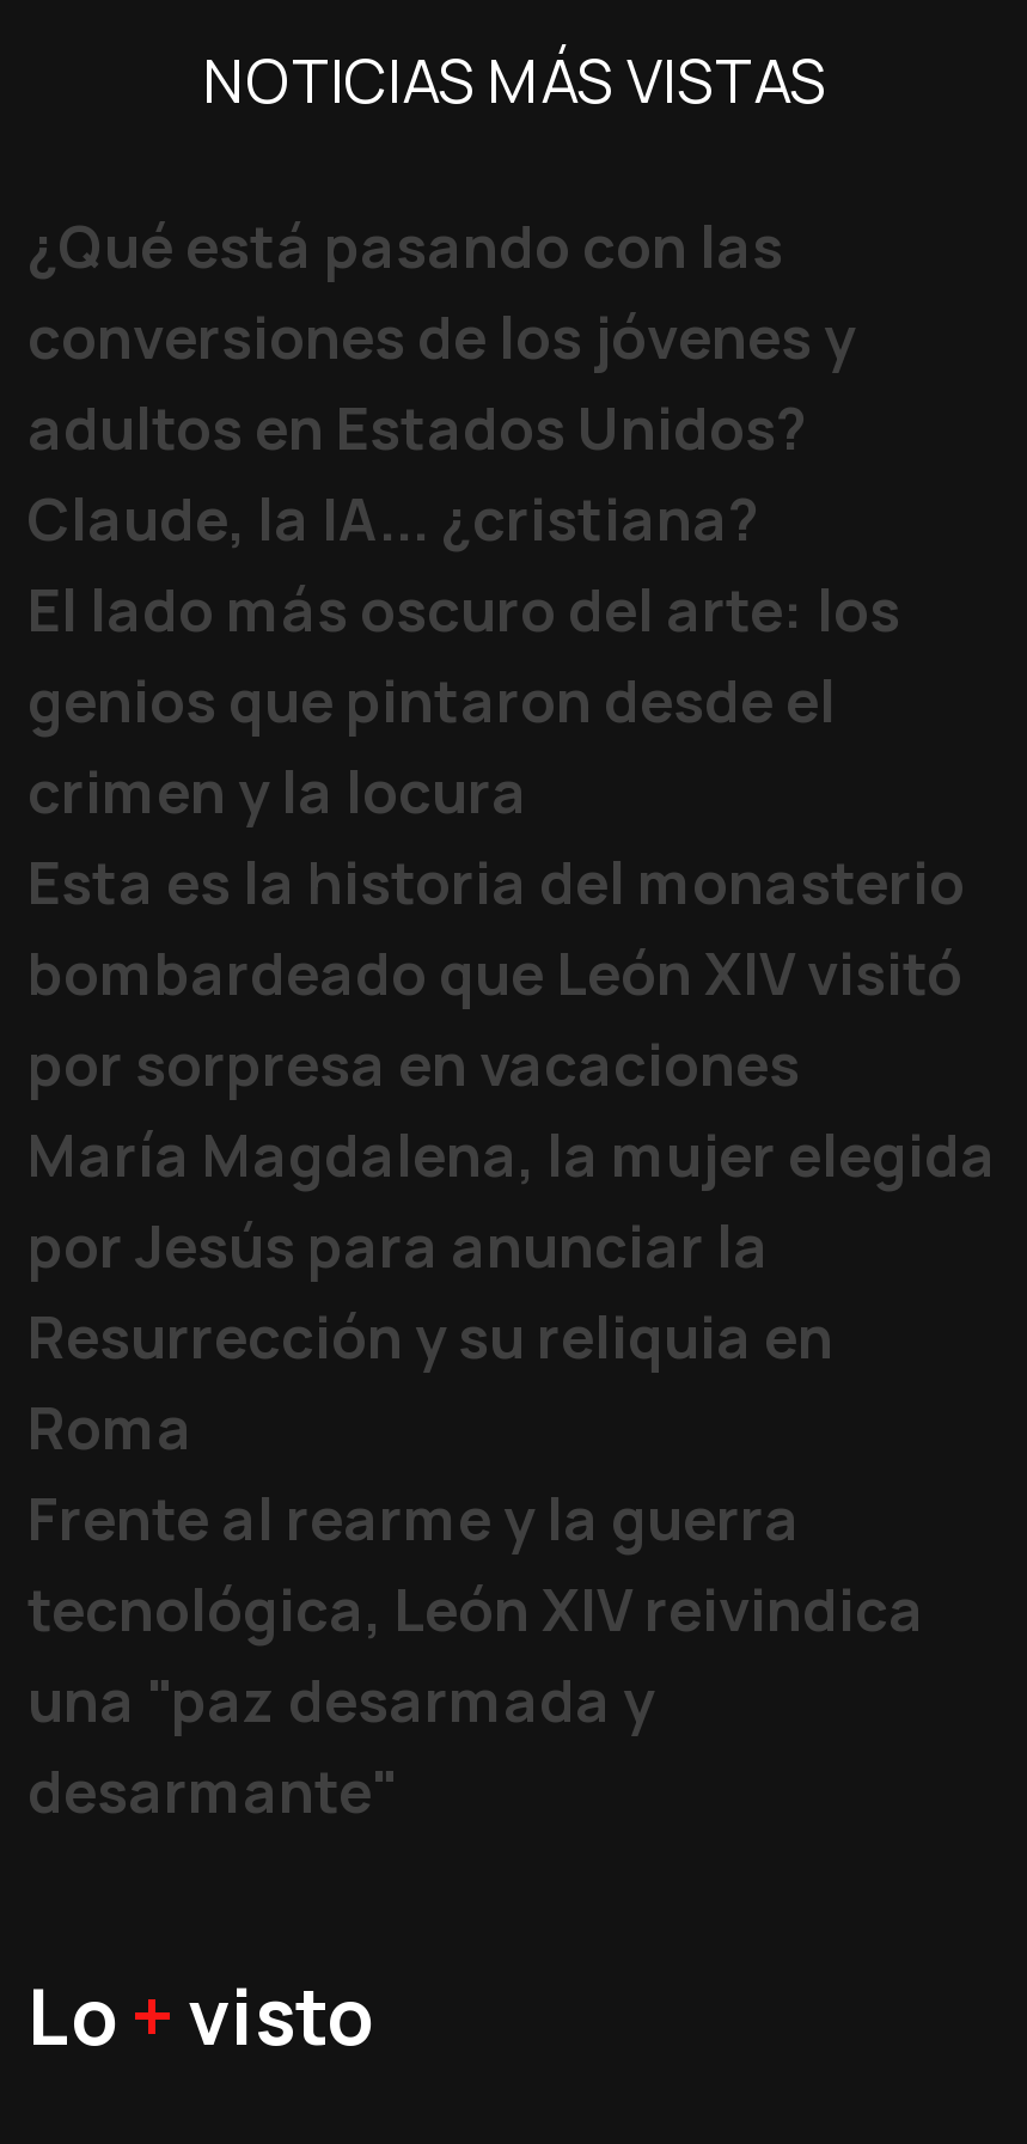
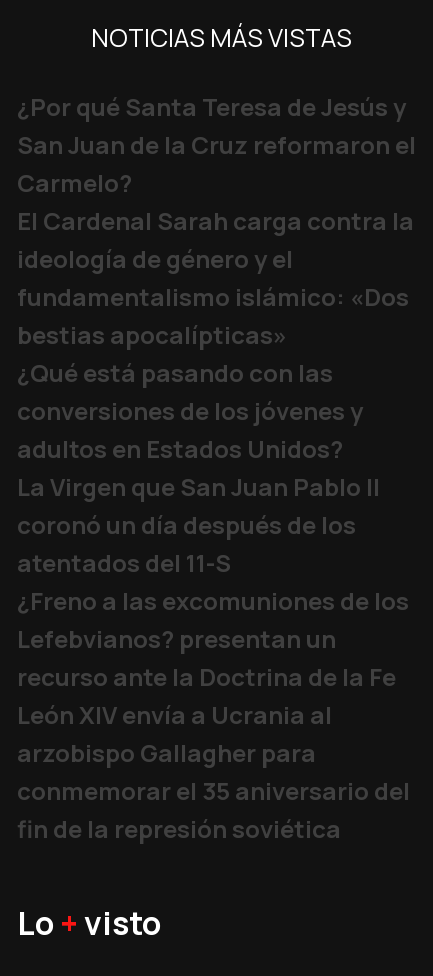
+ ¿Por qué Santa Teresa de Jesús y
+ San Juan de la Cruz reformaron el
+ Carmelo?
+ El Cardenal Sarah carga contra la
+ ideología de género y el
+ fundamentalismo islámico: «Dos
+ bestias apocalípticas»

moved down: ¿Qué está pasando con las | conversiones de los jóvenes y | adultos en Estados Unidos?

- Claude, la IA... ¿cristiana?
- El lado más oscuro del arte: los
- genios que pintaron desde el
- crimen y la locura
- Esta es la historia del monasterio
- bombardeado que León XIV visitó
- por sorpresa en vacaciones
- María Magdalena, la mujer elegida
- por Jesús para anunciar la
- Resurrección y su reliquia en
- Roma
- Frente al rearme y la guerra
- tecnológica, León XIV reivindica
- una "paz desarmada y
- desarmante"
+ La Virgen que San Juan Pablo II
+ coronó un día después de los
+ atentados del 11-S
+ ¿Freno a las excomuniones de los
+ Lefebvianos? presentan un
+ recurso ante la Doctrina de la Fe
+ León XIV envía a Ucrania al
+ arzobispo Gallagher para
+ conmemorar el 35 aniversario del
+ fin de la represión soviética
